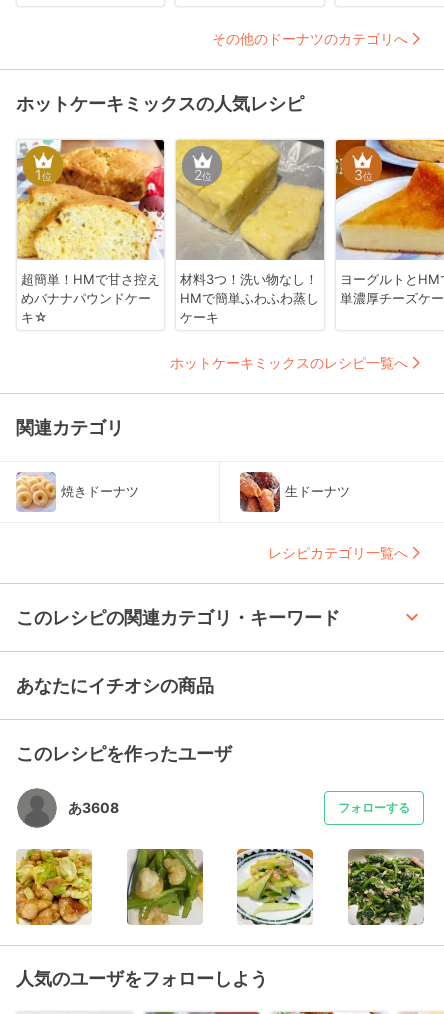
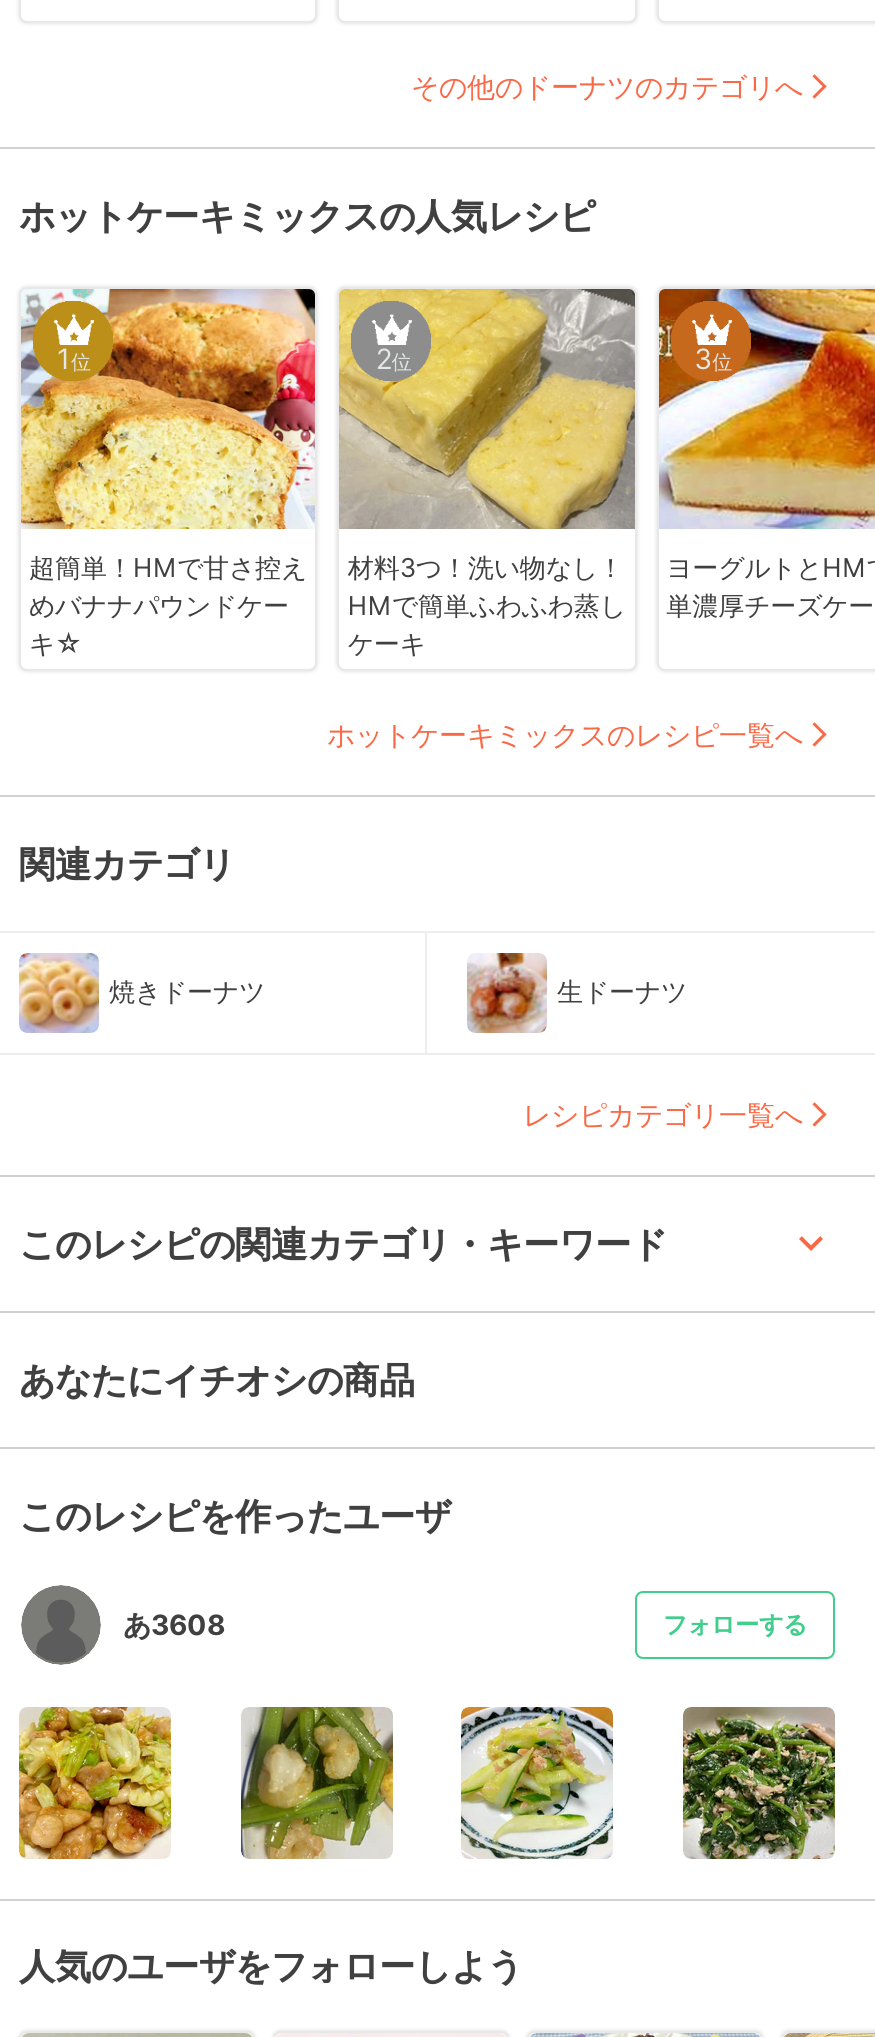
- [image]
+ [image]
